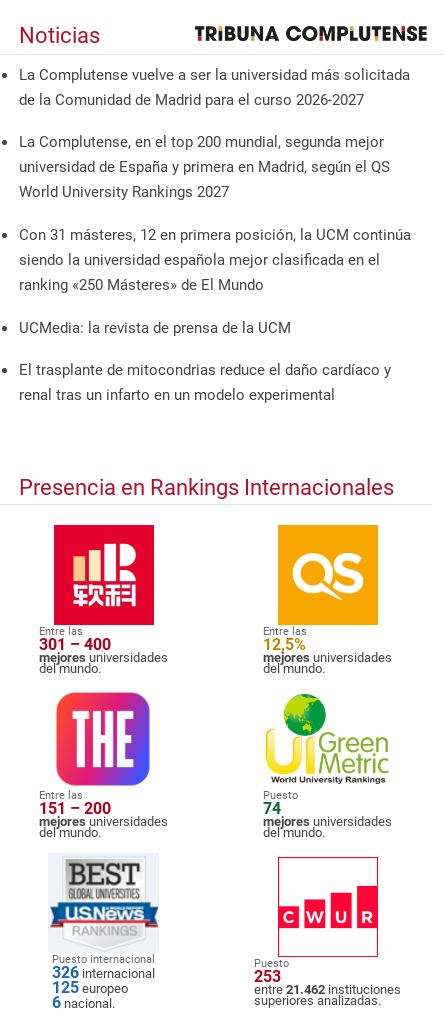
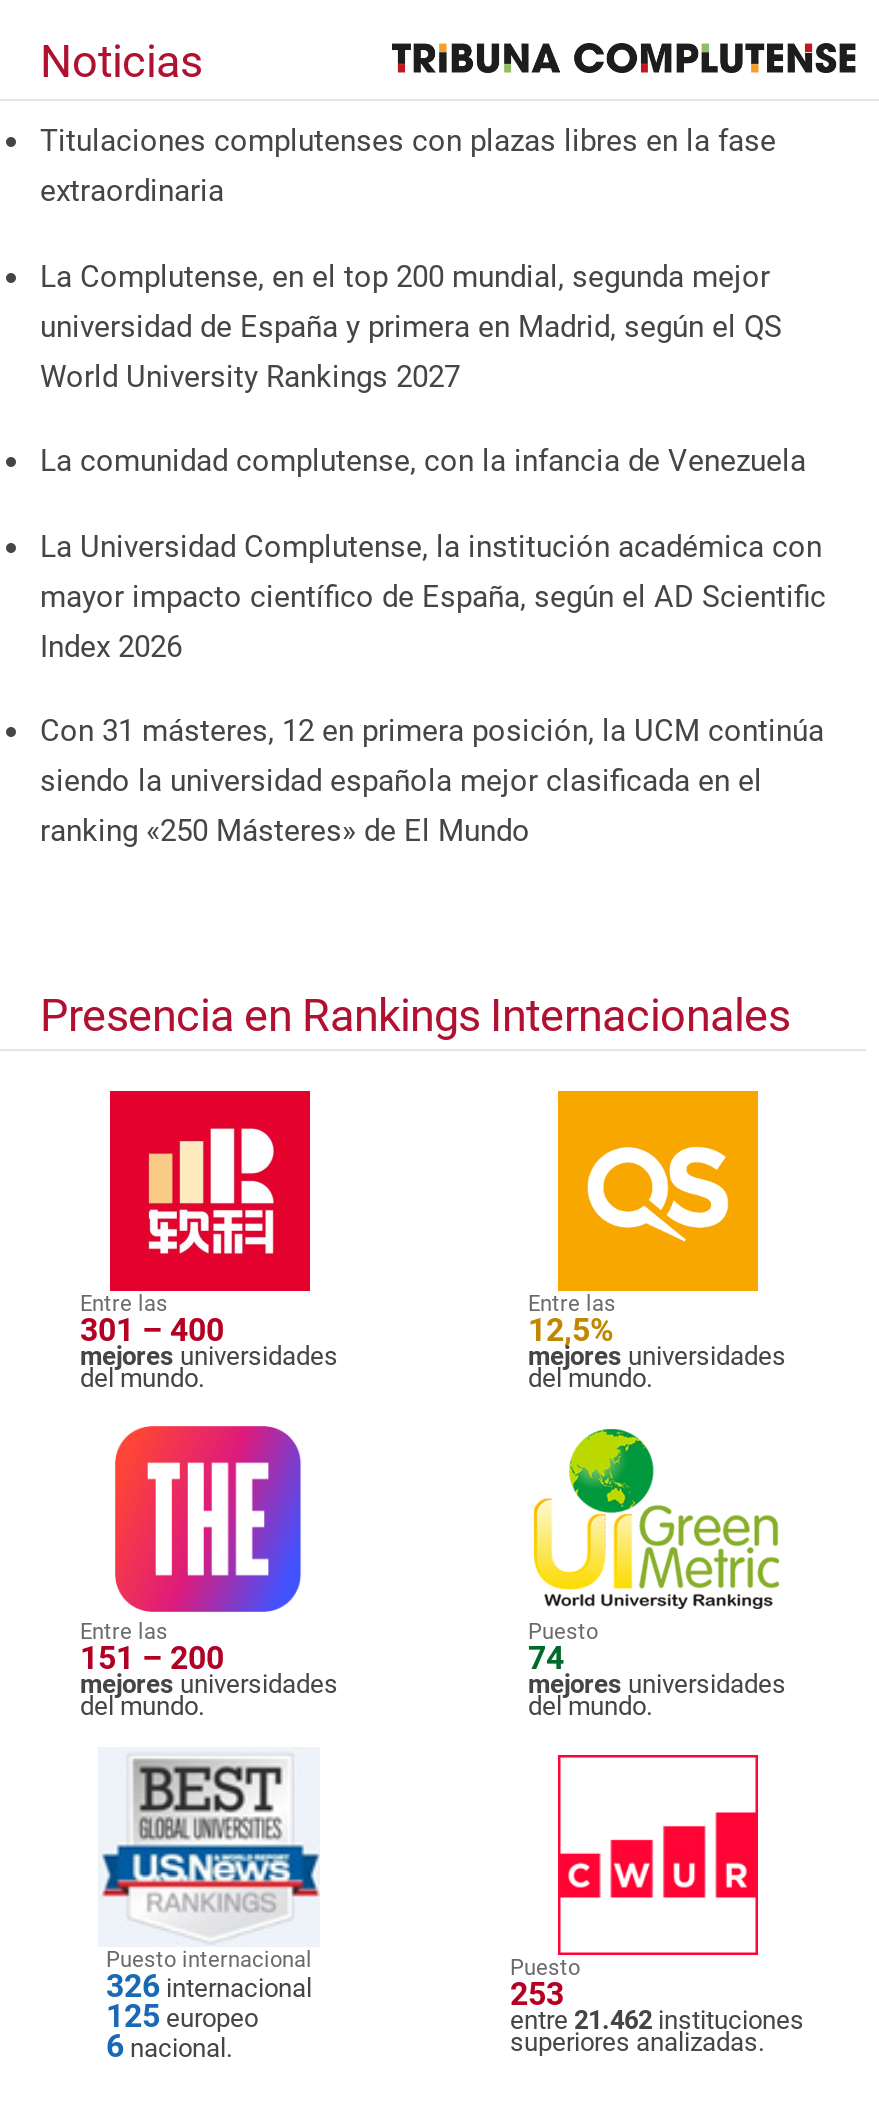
- La Complutense vuelve a ser la universidad más solicitada
- de la Comunidad de Madrid para el curso 2026-2027
+ Titulaciones complutenses con plazas libres en la fase
+ extraordinaria

+ La comunidad complutense, con la infancia de Venezuela
+ La Universidad Complutense, la institución académica con
+ mayor impacto científico de España, según el AD Scientific
+ Index 2026

moved down: Con 31 másteres, 12 en primera posición, la UCM continúa | siendo la universidad española mejor clasificada en el | ranking «250 Másteres» de El Mundo

- UCMedia: la revista de prensa de la UCM
- El trasplante de mitocondrias reduce el daño cardíaco y
- renal tras un infarto en un modelo experimental
